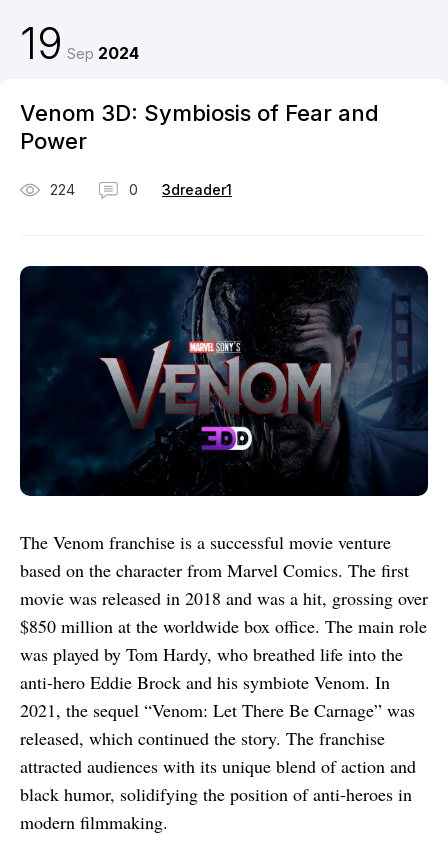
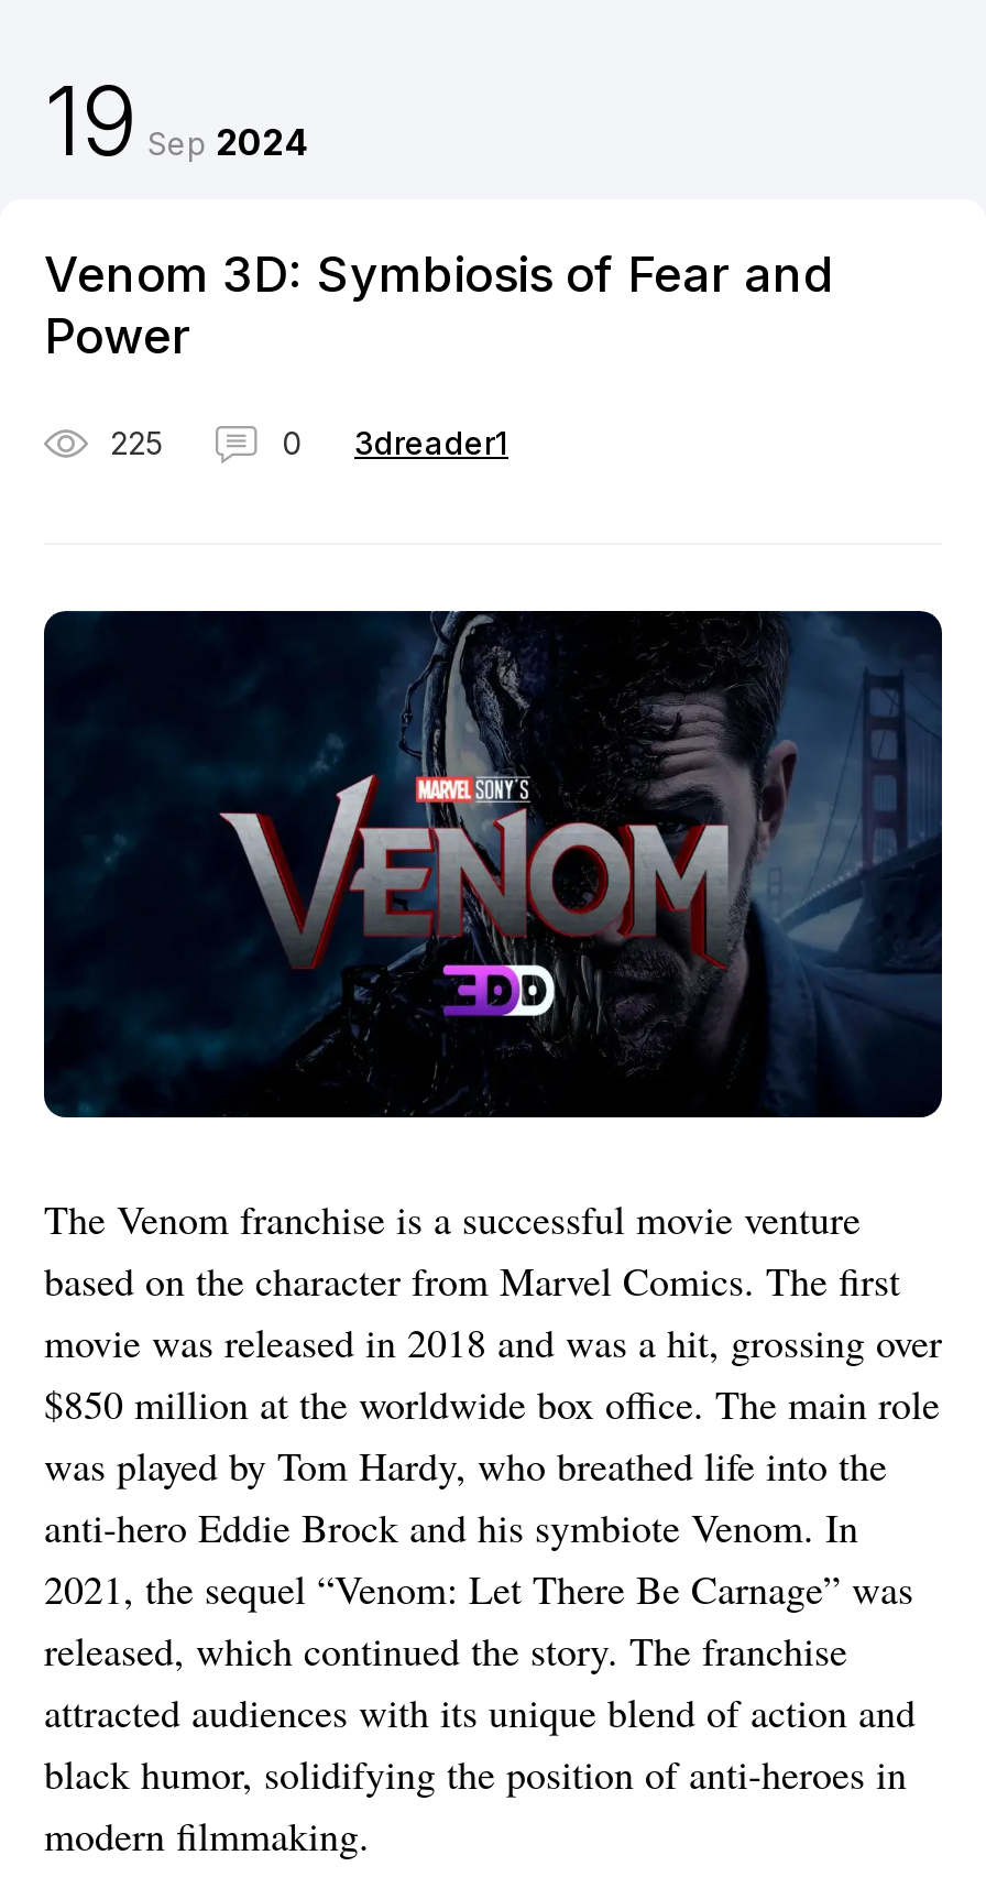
- 224
+ 225
